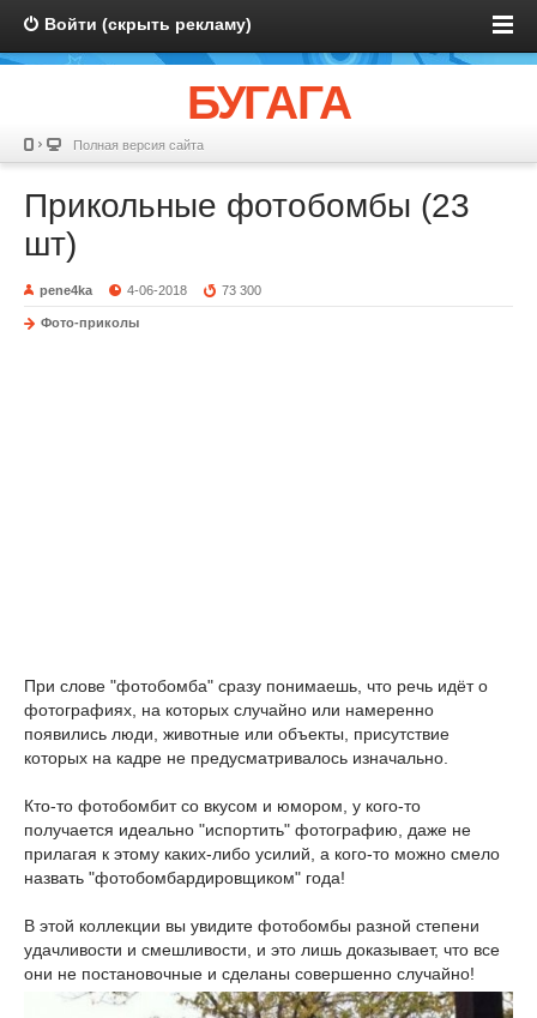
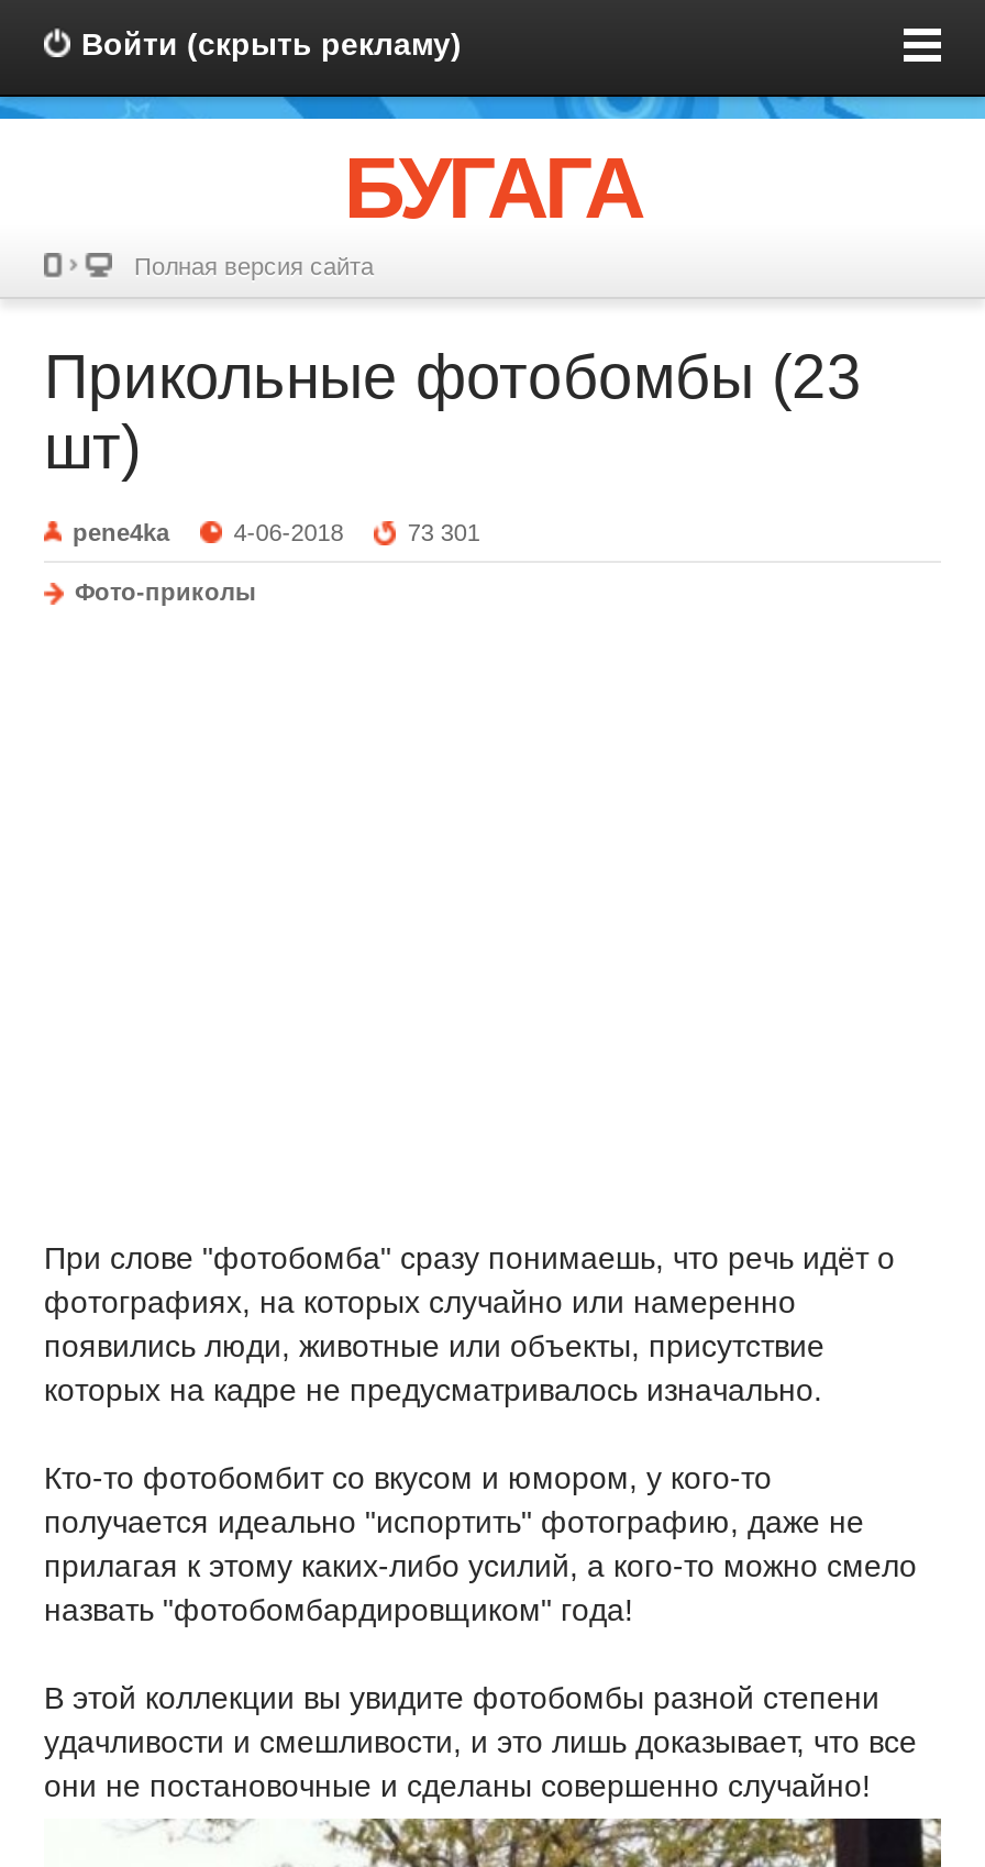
- 73 300
+ 73 301
